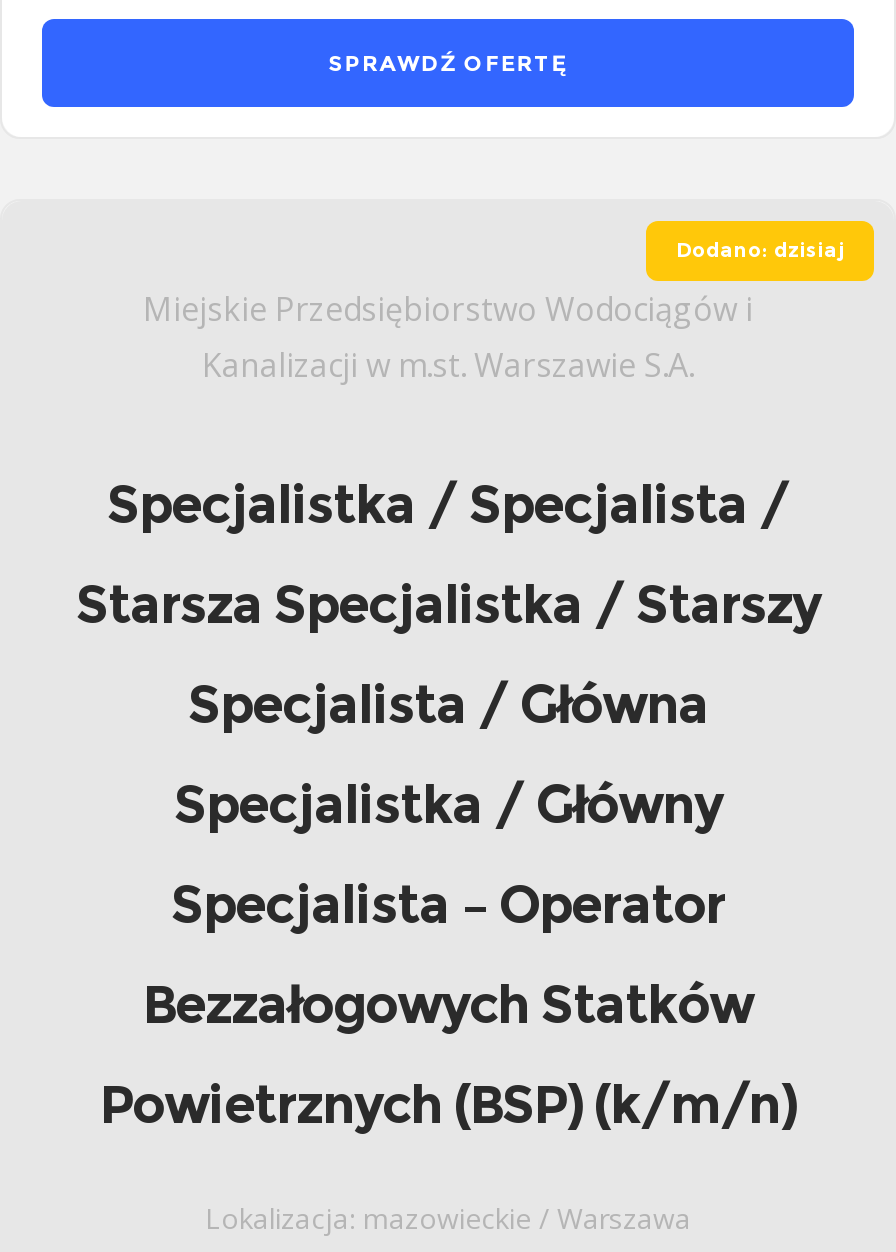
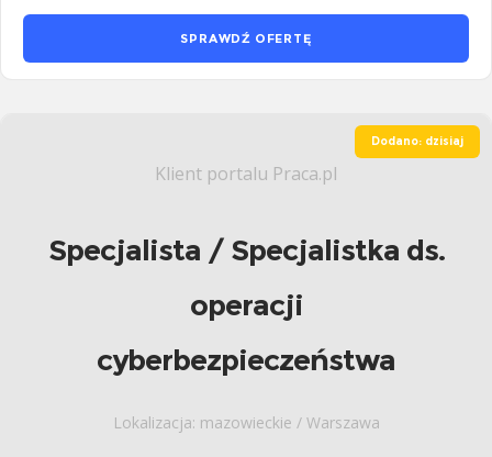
- Miejskie Przedsiębiorstwo Wodociągów i
- Kanalizacji w m.st. Warszawie S.A.
- Specjalistka / Specjalista /
- Starsza Specjalistka / Starszy
- Specjalista / Główna
- Specjalistka / Główny
- Specjalista – Operator
- Bezzałogowych Statków
- Powietrznych (BSP) (k/m/n)
+ Klient portalu Praca.pl
+ Specjalista / Specjalistka ds.
+ operacji
+ cyberbezpieczeństwa
